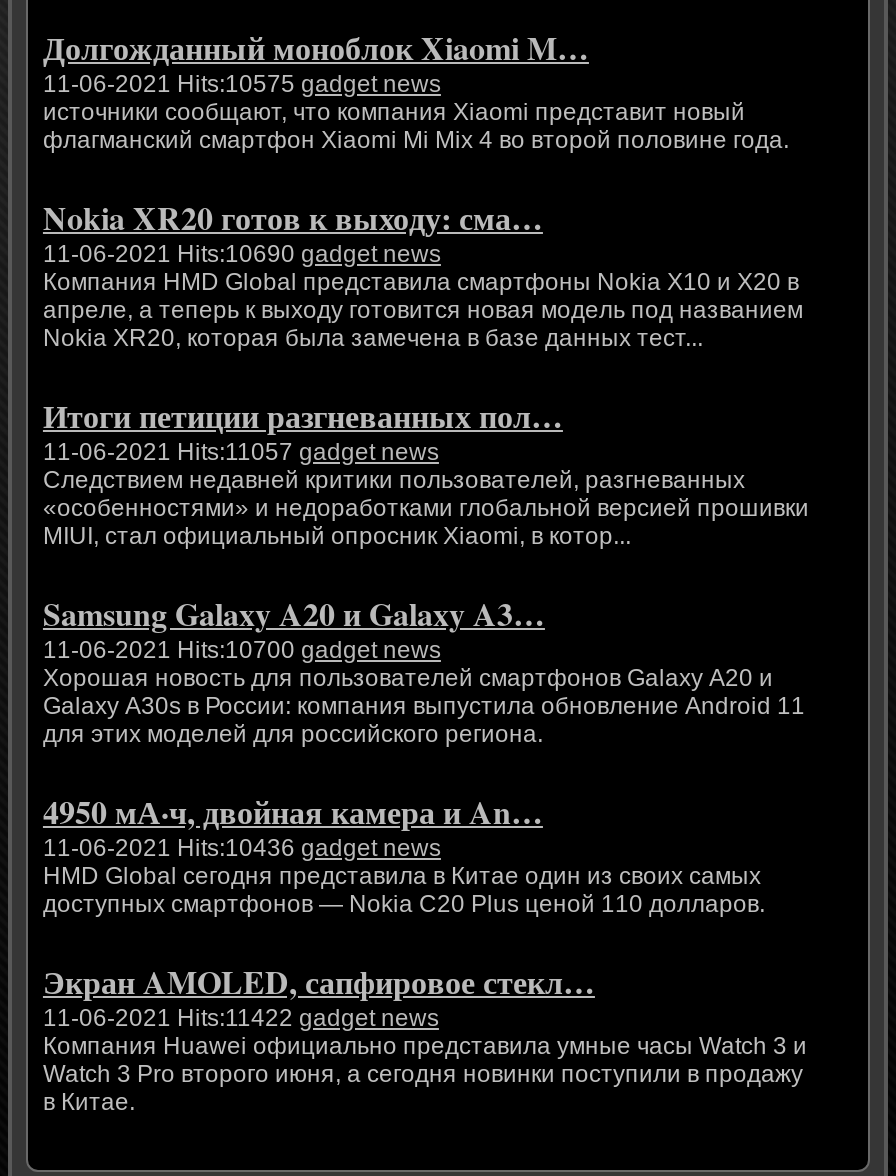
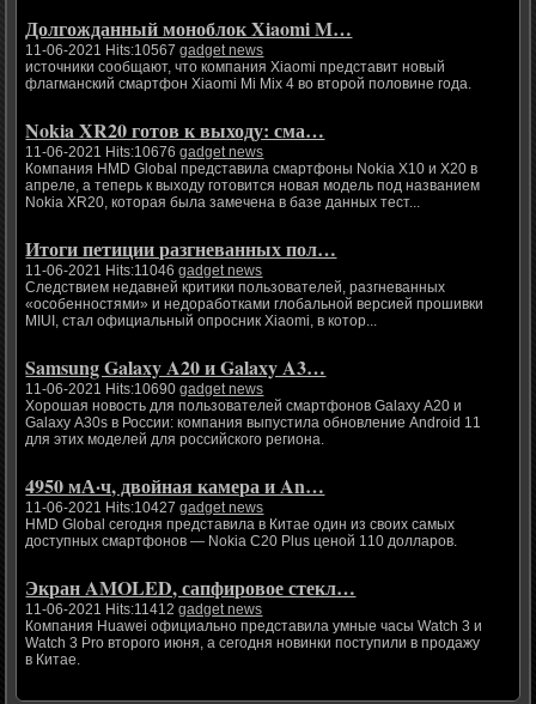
- 11-06-2021 Hits:10575 gadget news
+ 11-06-2021 Hits:10567 gadget news

moved down: 11-06-2021 Hits:10690 gadget news

+ 11-06-2021 Hits:10676 gadget news

- 11-06-2021 Hits:11057 gadget news
+ 11-06-2021 Hits:11046 gadget news

- 11-06-2021 Hits:10700 gadget news

- 11-06-2021 Hits:10436 gadget news
+ 11-06-2021 Hits:10427 gadget news

- 11-06-2021 Hits:11422 gadget news
+ 11-06-2021 Hits:11412 gadget news
